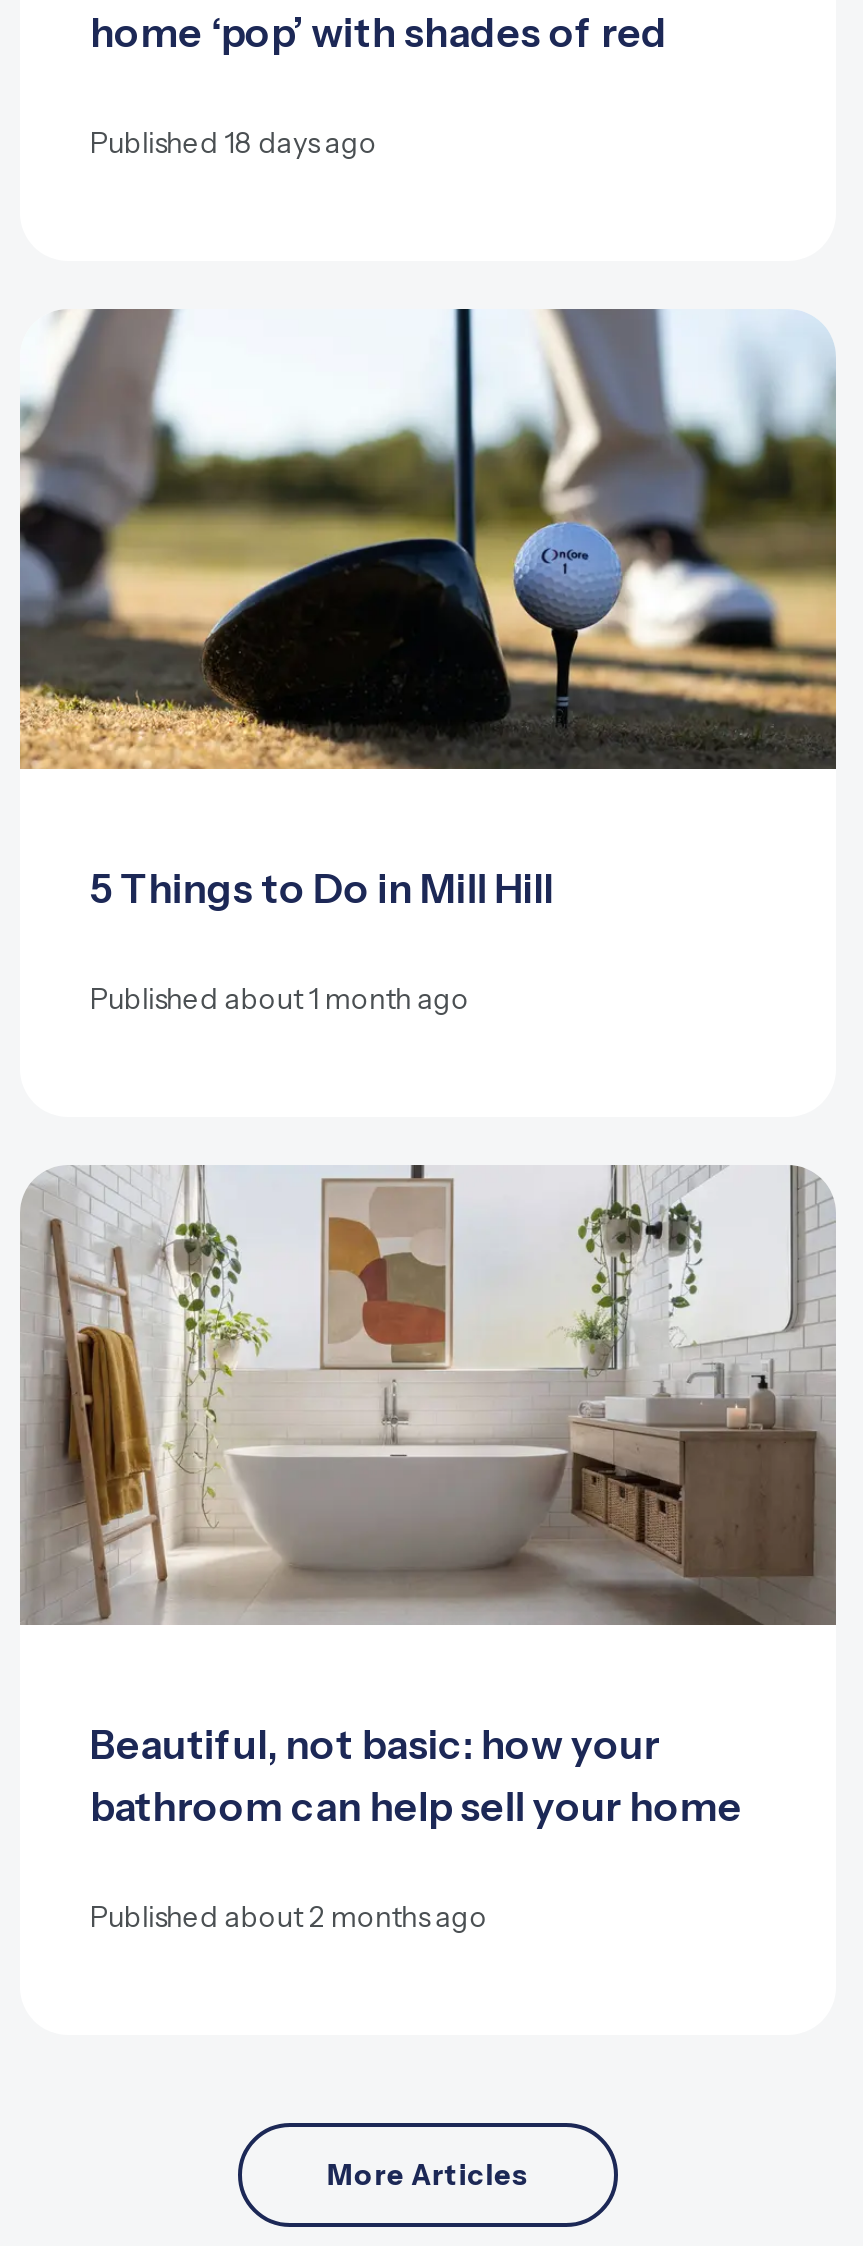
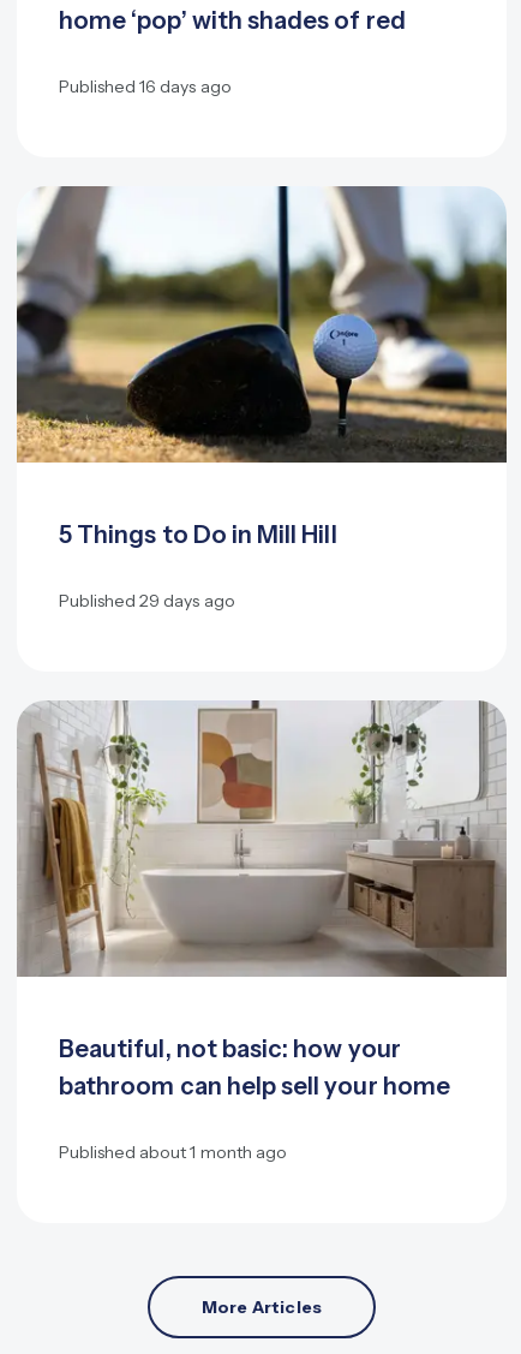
- Published 18 days ago
+ Published 16 days ago

+ Published 29 days ago

moved down: Published about 1 month ago

- Published about 2 months ago
